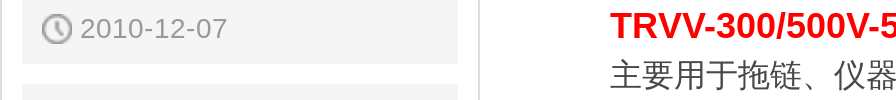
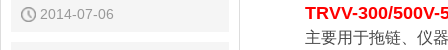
- 2010-12-07
+ 2014-07-06
